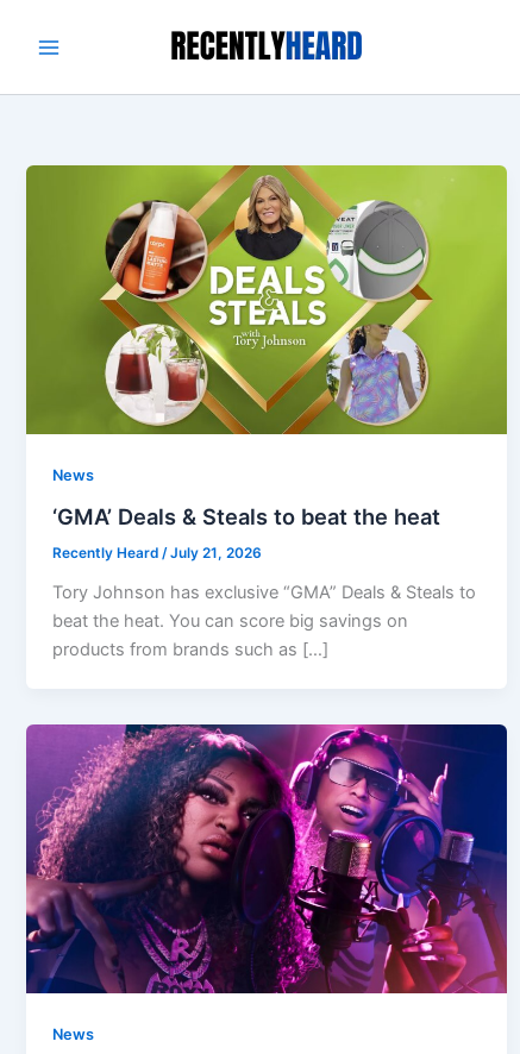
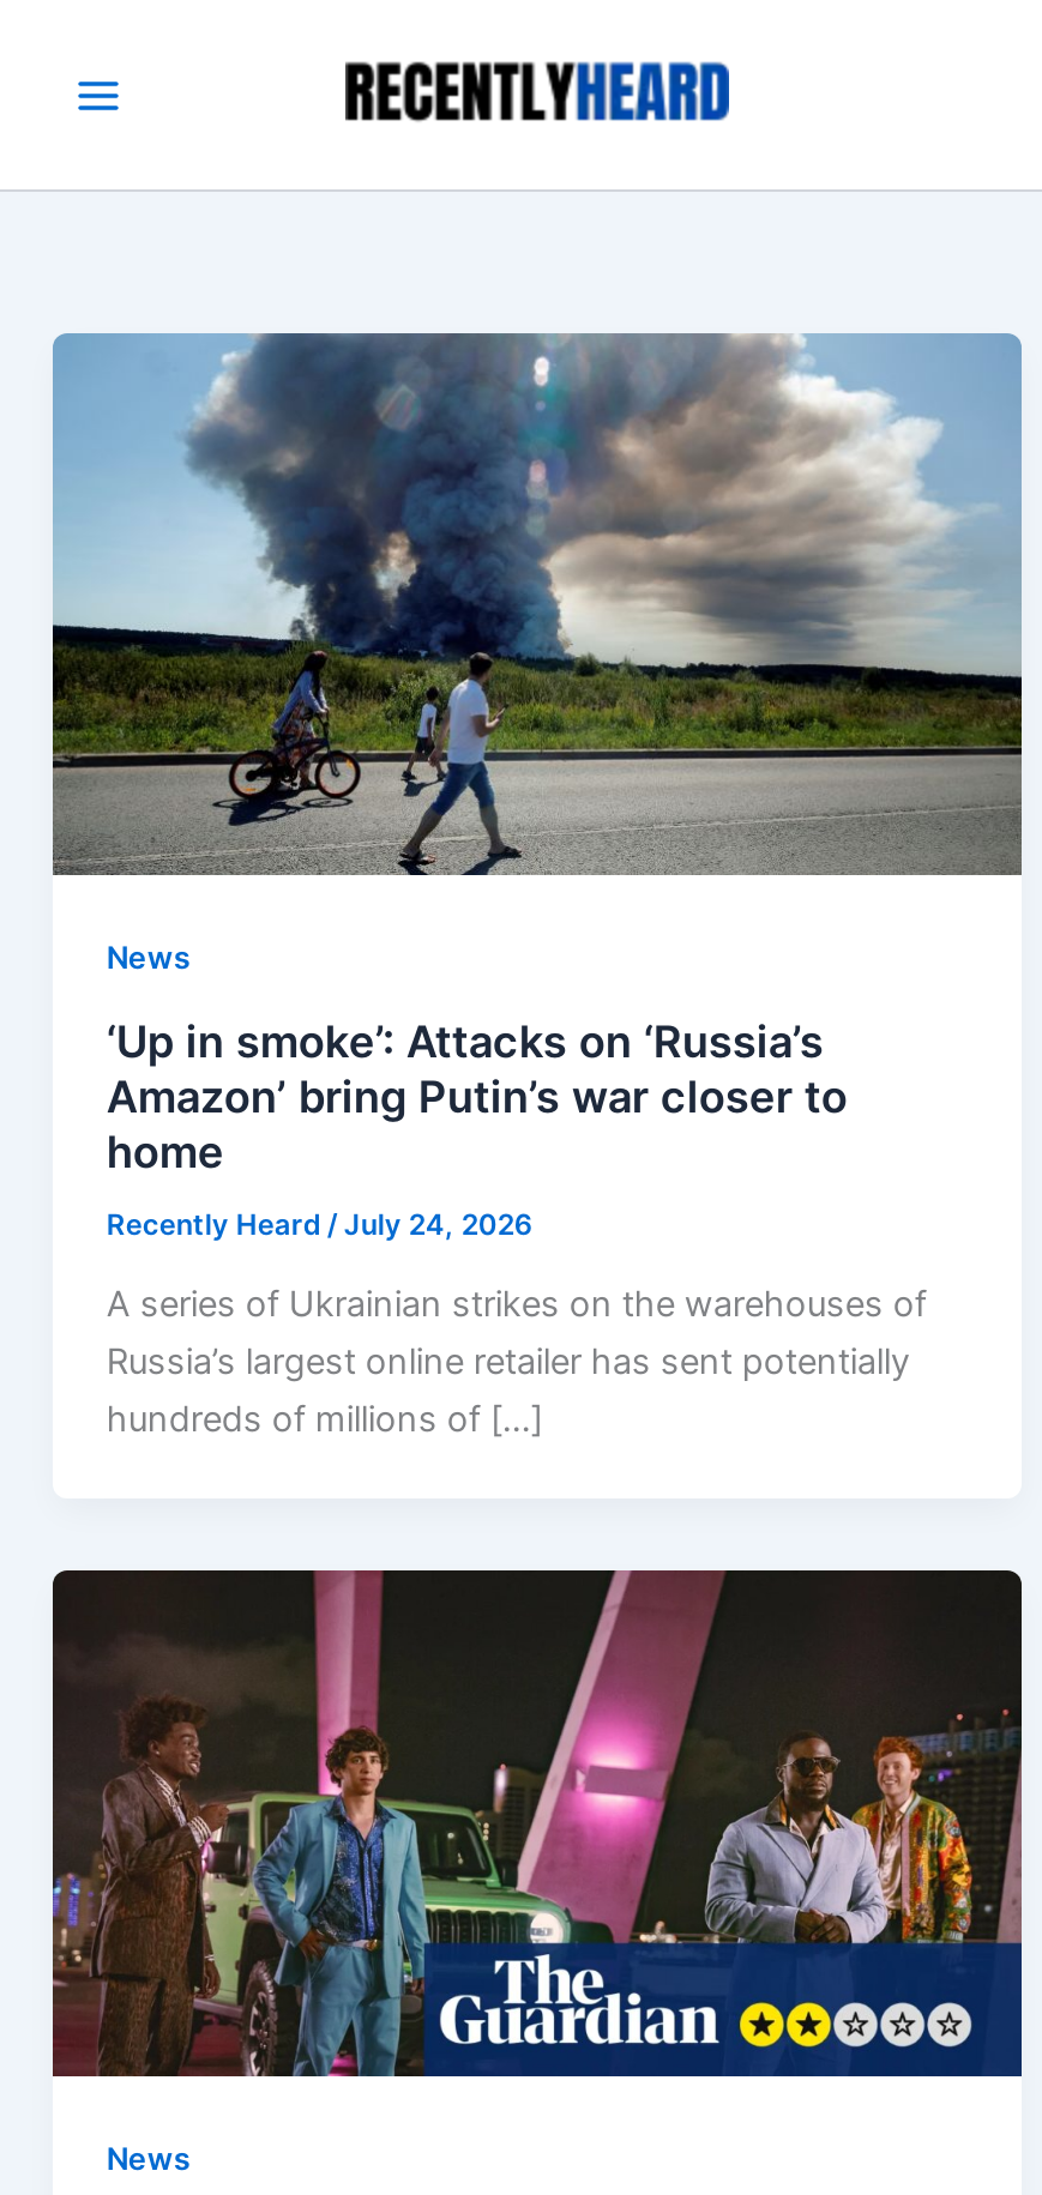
- [image]
+ [image]

- ‘GMA’ Deals & Steals to beat the heat
+ ‘Up in smoke’: Attacks on ‘Russia’s
+ Amazon’ bring Putin’s war closer to
+ home

- Recently Heard / July 21, 2026
+ Recently Heard / July 24, 2026

- Tory Johnson has exclusive “GMA” Deals & Steals to
- beat the heat. You can score big savings on
- products from brands such as […]
+ A series of Ukrainian strikes on the warehouses of
+ Russia’s largest online retailer has sent potentially
+ hundreds of millions of […]

- [image]
+ [image]
